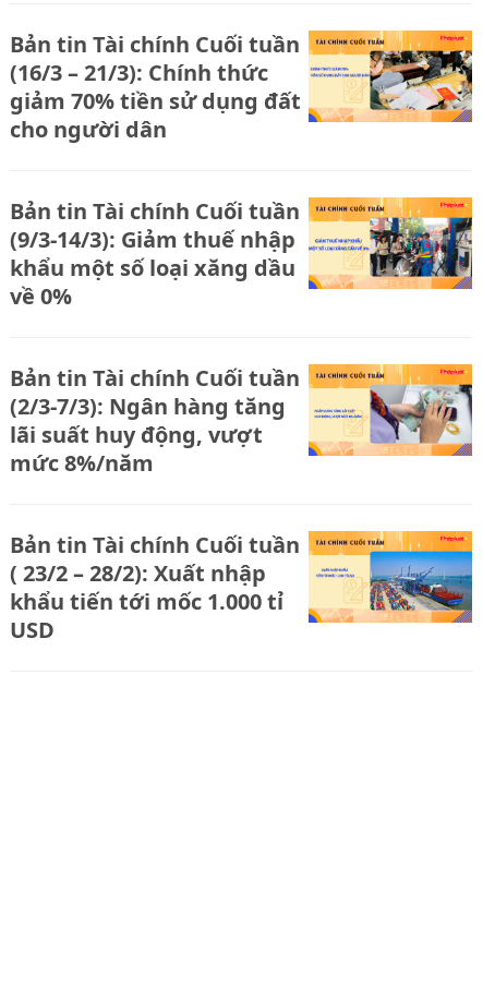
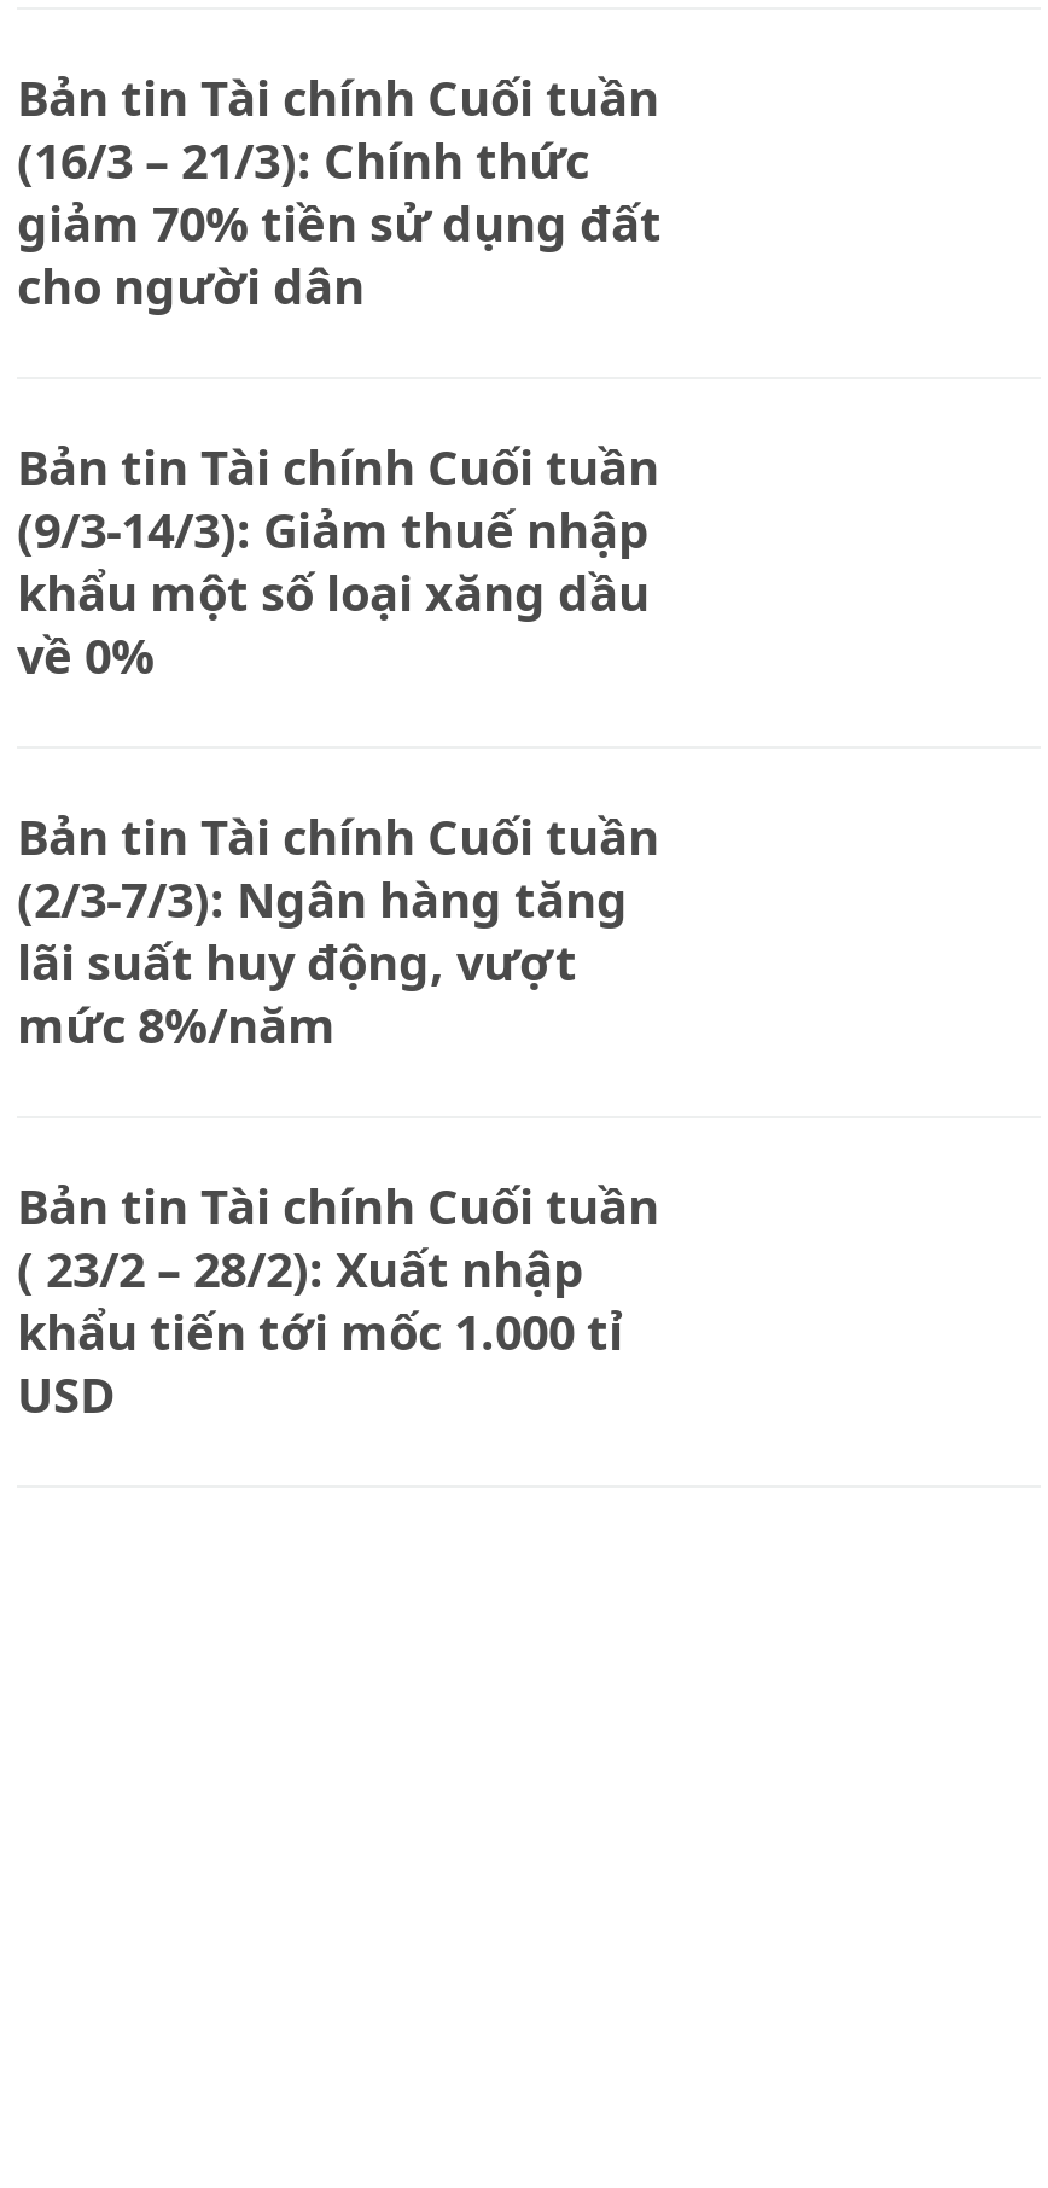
- [image]

- [image]

- [image]

- [image]
